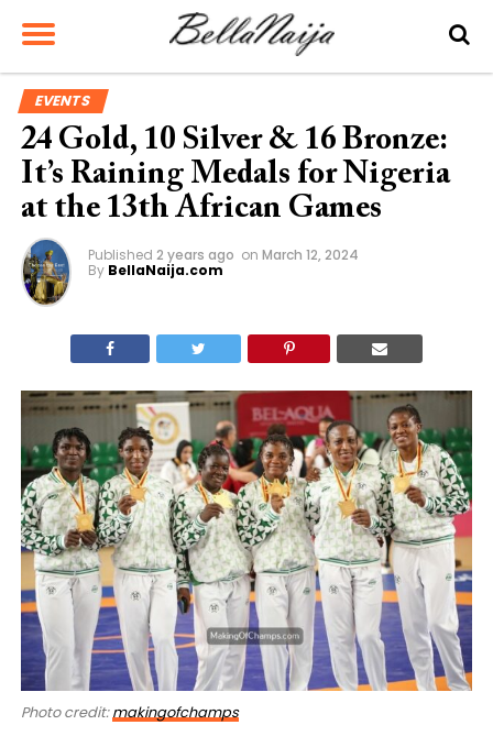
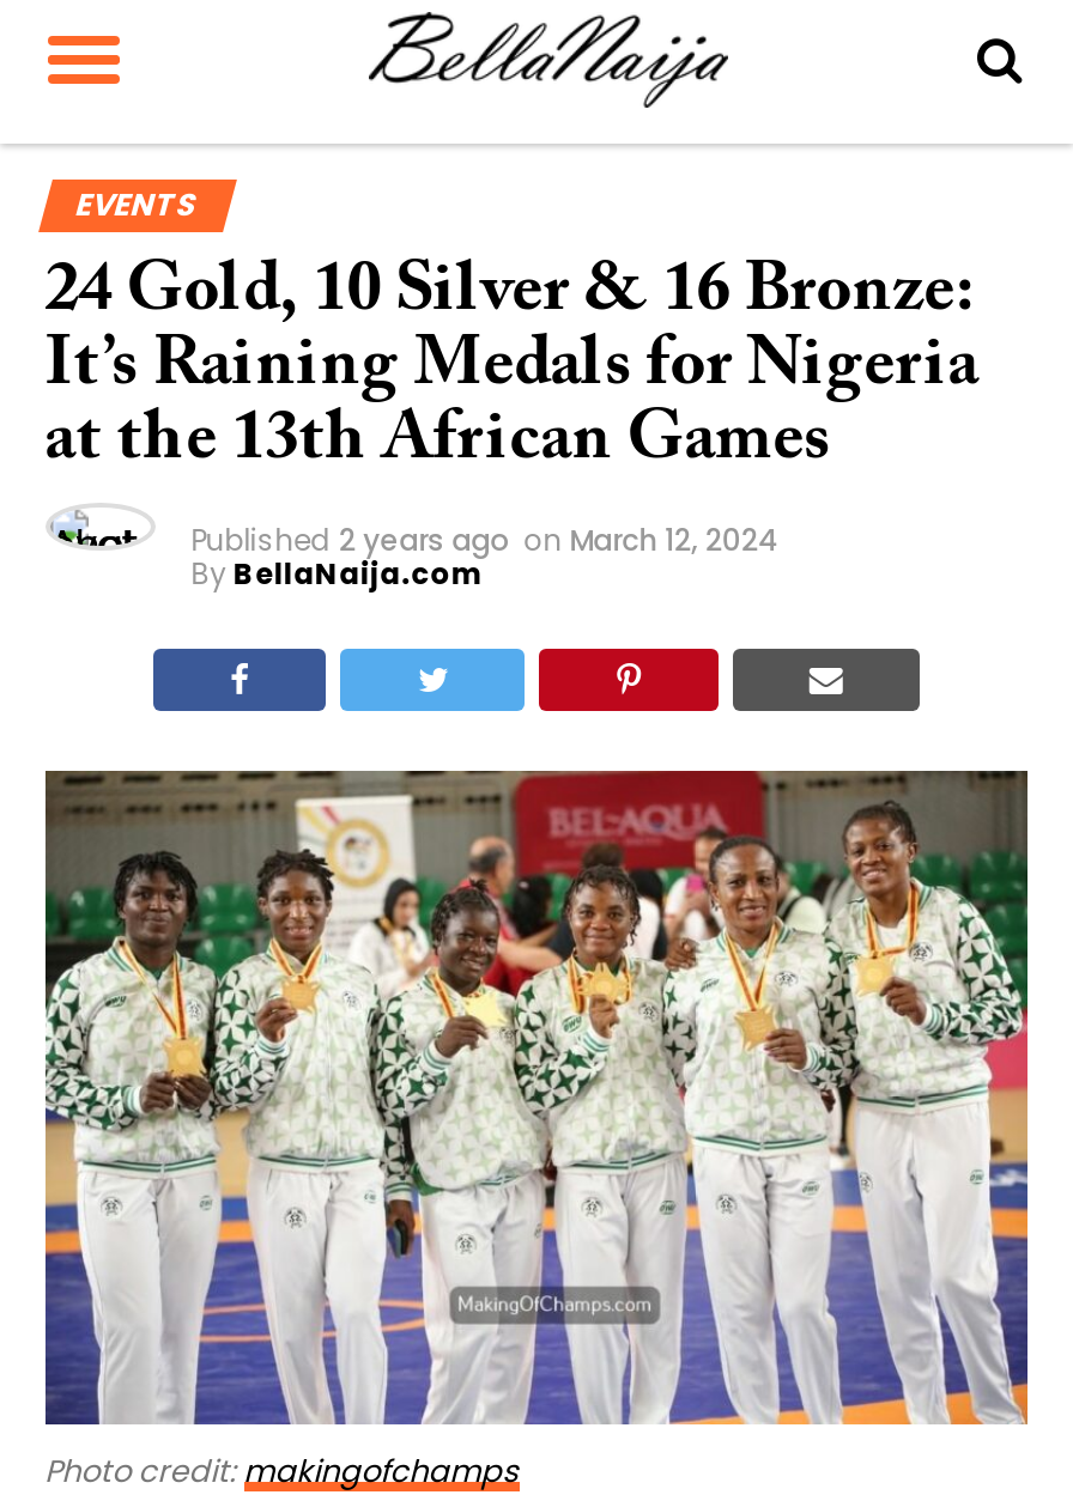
- [image]
+ [image]
